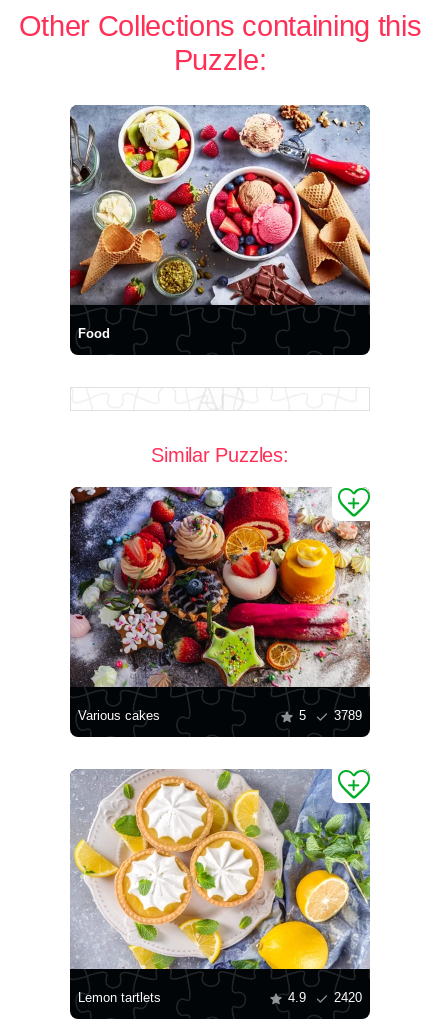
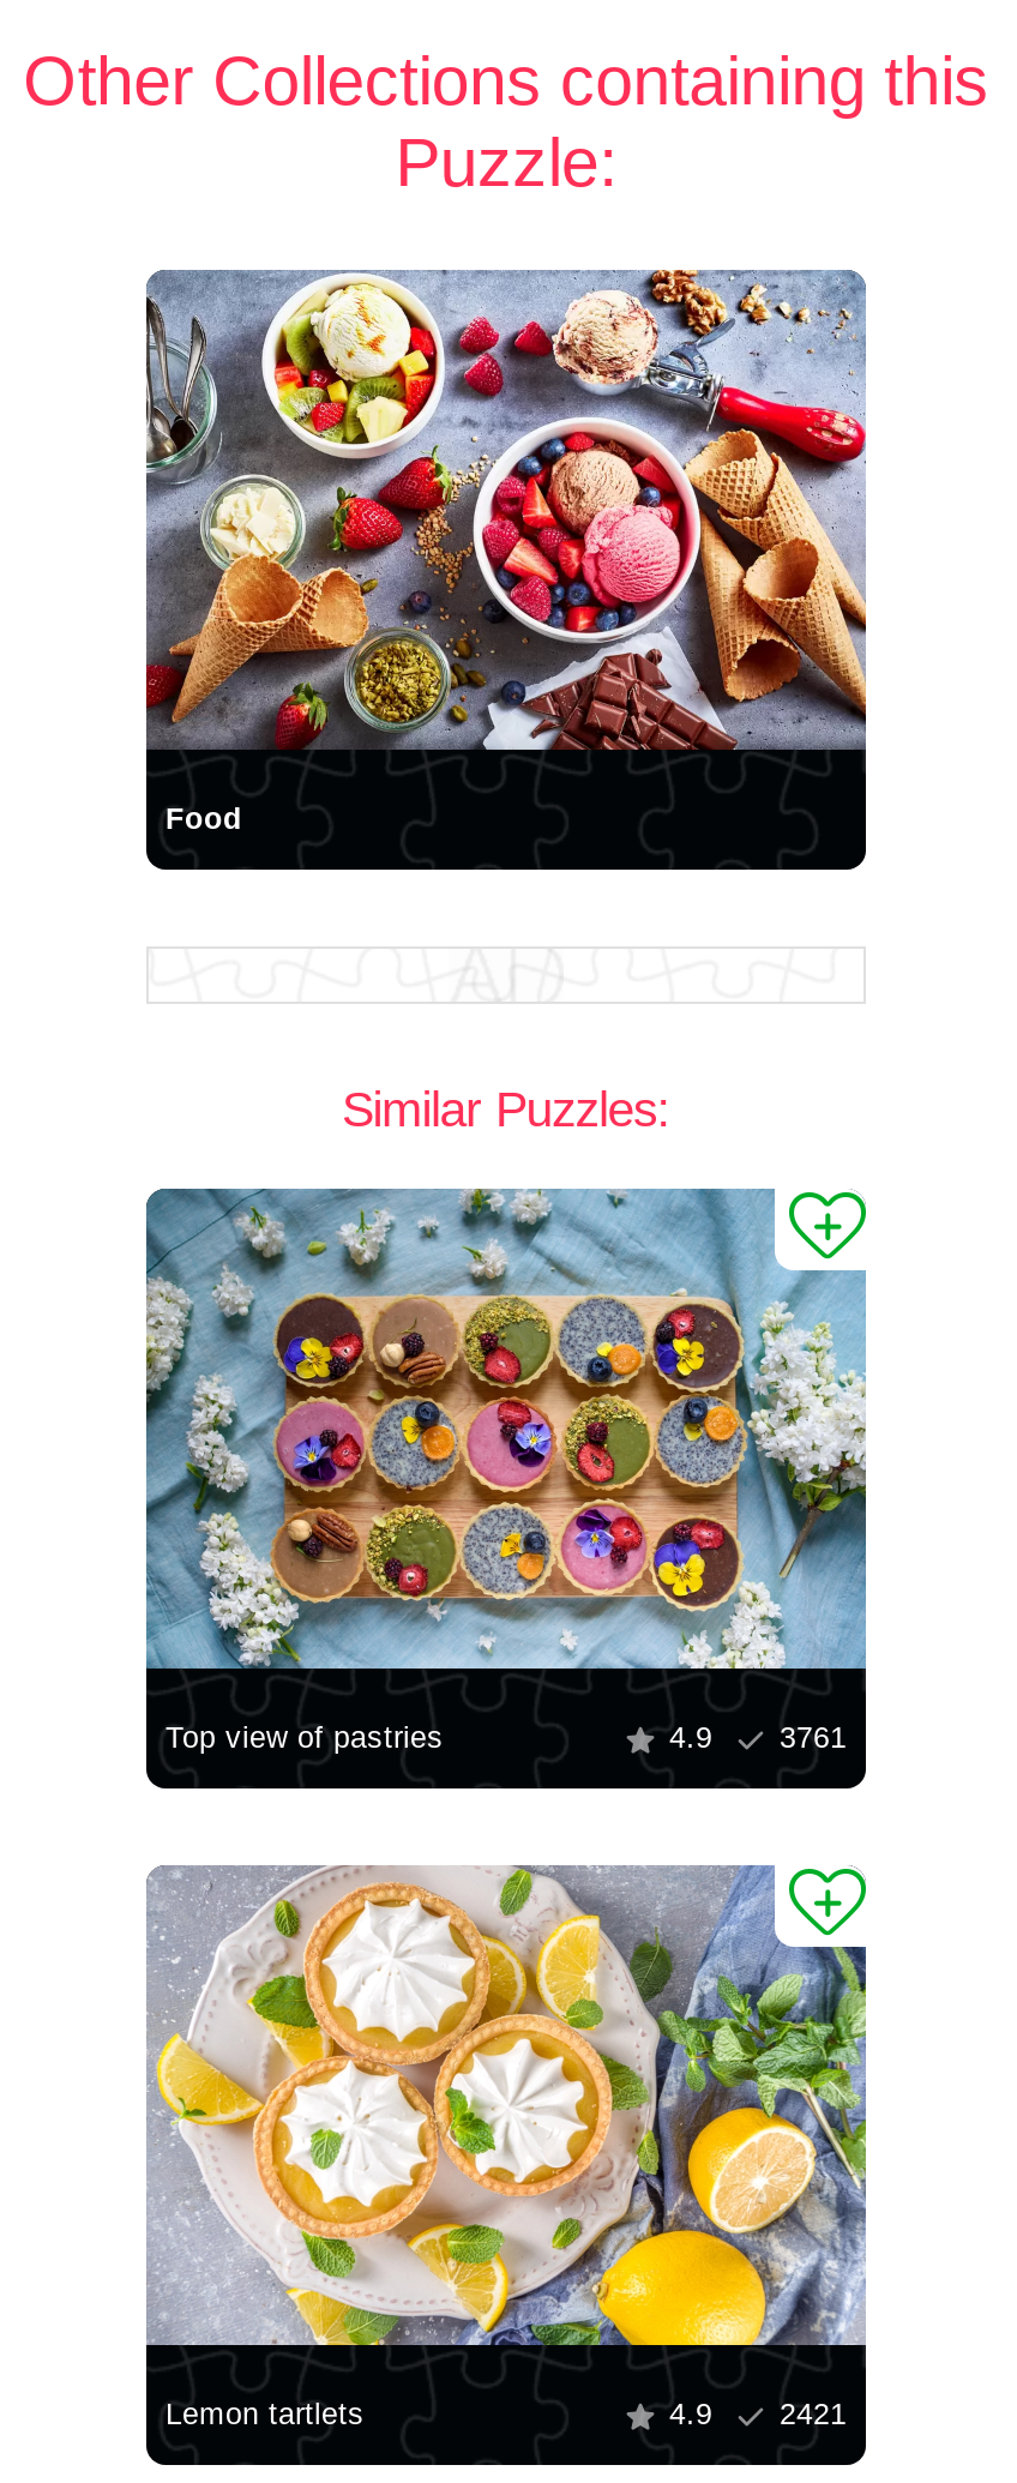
- [image]
- Various cakes
- 5
- 3789
+ [image]
+ Top view of pastries
+ 4.9
+ 3761

- 4.9 2420
+ 4.9 2421
